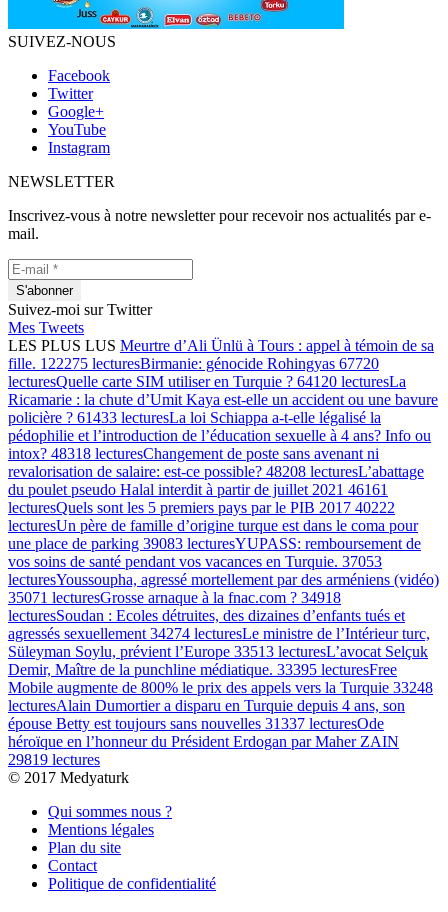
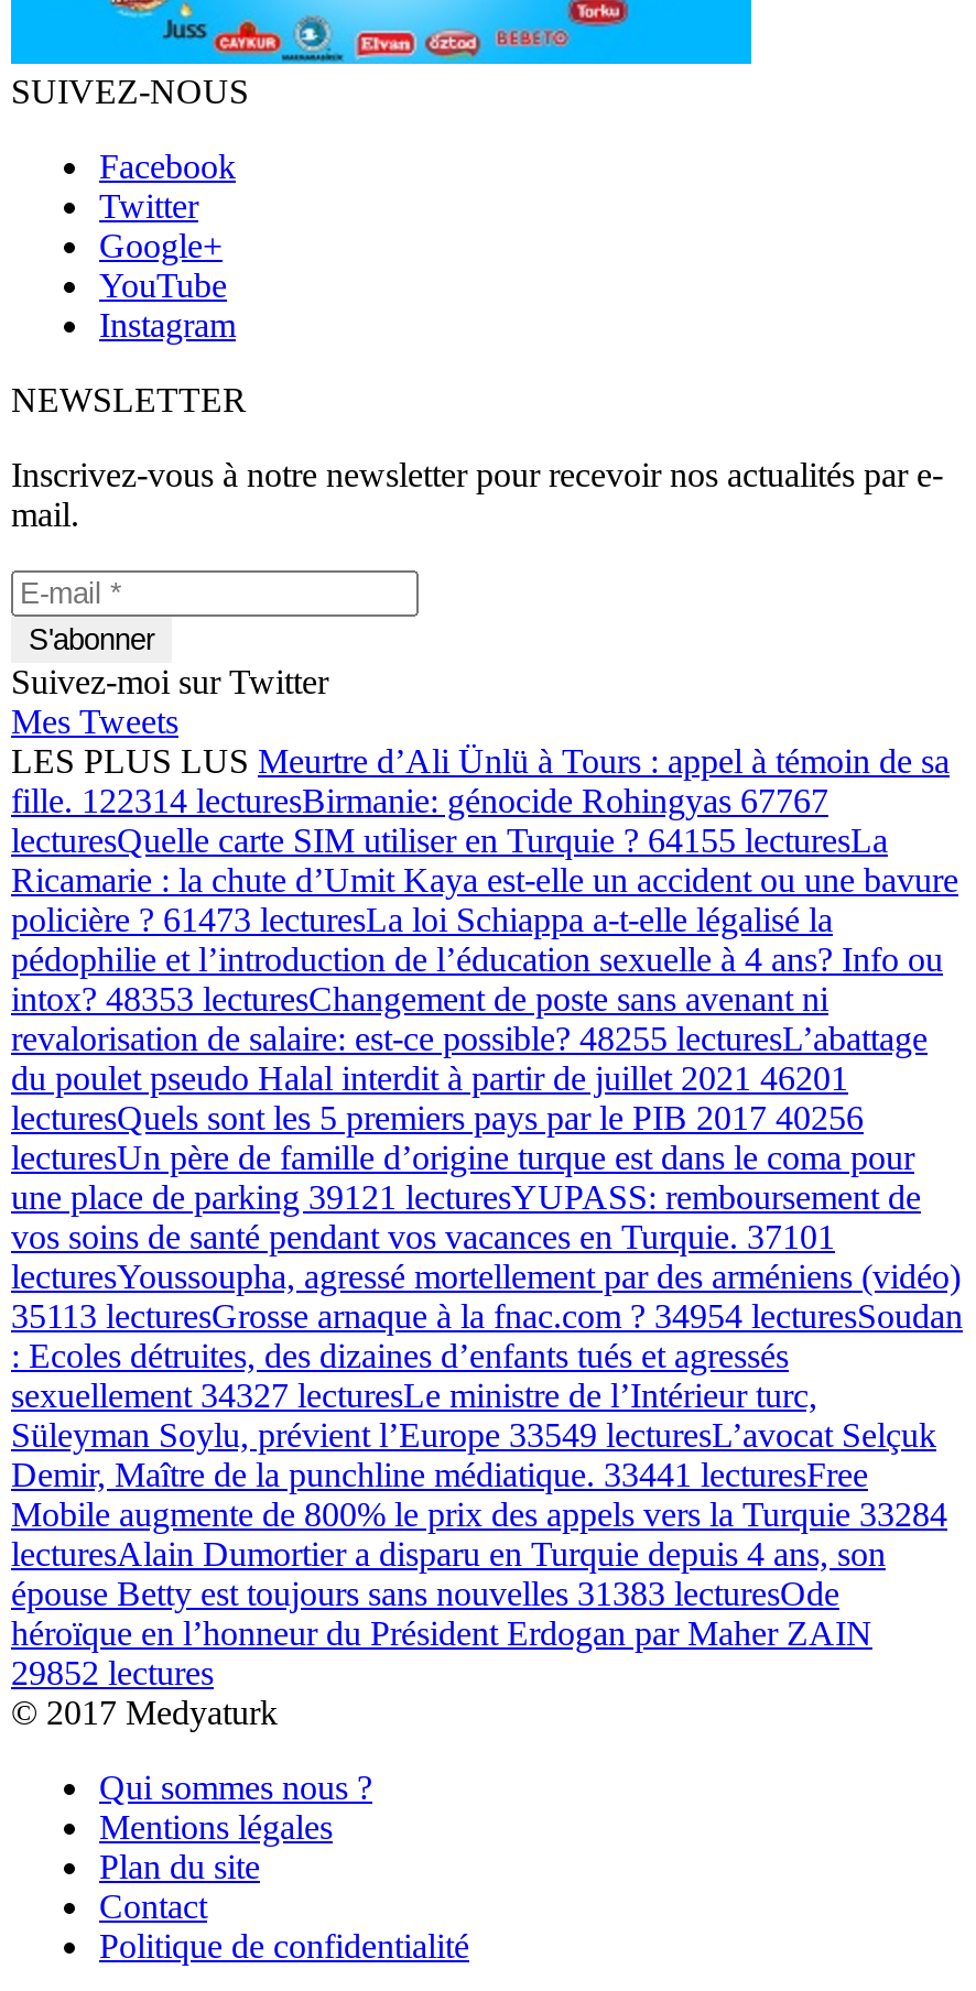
- fille. 122275 lecturesBirmanie: génocide Rohingyas 67720
+ fille. 122314 lecturesBirmanie: génocide Rohingyas 67767

- lecturesQuelle carte SIM utiliser en Turquie ? 64120 lecturesLa
+ lecturesQuelle carte SIM utiliser en Turquie ? 64155 lecturesLa

- policière ? 61433 lecturesLa loi Schiappa a-t-elle légalisé la
+ policière ? 61473 lecturesLa loi Schiappa a-t-elle légalisé la

- intox? 48318 lecturesChangement de poste sans avenant ni
+ intox? 48353 lecturesChangement de poste sans avenant ni

- revalorisation de salaire: est-ce possible? 48208 lecturesL’abattage
+ revalorisation de salaire: est-ce possible? 48255 lecturesL’abattage

- du poulet pseudo Halal interdit à partir de juillet 2021 46161
+ du poulet pseudo Halal interdit à partir de juillet 2021 46201

- lecturesQuels sont les 5 premiers pays par le PIB 2017 40222
+ lecturesQuels sont les 5 premiers pays par le PIB 2017 40256

- une place de parking 39083 lecturesYUPASS: remboursement de
+ une place de parking 39121 lecturesYUPASS: remboursement de

- vos soins de santé pendant vos vacances en Turquie. 37053
+ vos soins de santé pendant vos vacances en Turquie. 37101

- 35071 lecturesGrosse arnaque à la fnac.com ? 34918
- lecturesSoudan : Ecoles détruites, des dizaines d’enfants tués et
- agressés sexuellement 34274 lecturesLe ministre de l’Intérieur turc,
- Süleyman Soylu, prévient l’Europe 33513 lecturesL’avocat Selçuk
- Demir, Maître de la punchline médiatique. 33395 lecturesFree
- Mobile augmente de 800% le prix des appels vers la Turquie 33248
+ 35113 lecturesGrosse arnaque à la fnac.com ? 34954 lecturesSoudan
+ : Ecoles détruites, des dizaines d’enfants tués et agressés
+ sexuellement 34327 lecturesLe ministre de l’Intérieur turc,
+ Süleyman Soylu, prévient l’Europe 33549 lecturesL’avocat Selçuk
+ Demir, Maître de la punchline médiatique. 33441 lecturesFree
+ Mobile augmente de 800% le prix des appels vers la Turquie 33284

- épouse Betty est toujours sans nouvelles 31337 lecturesOde
+ épouse Betty est toujours sans nouvelles 31383 lecturesOde

- 29819 lectures
+ 29852 lectures
